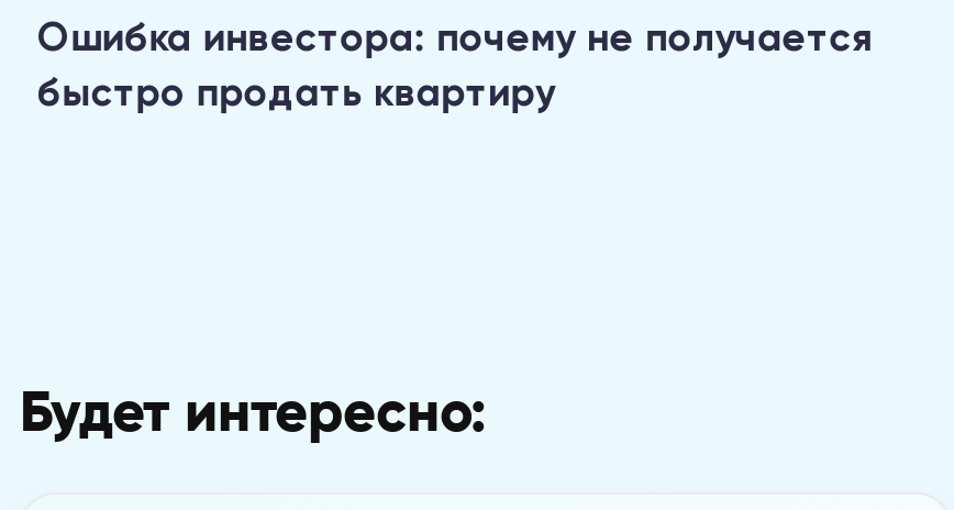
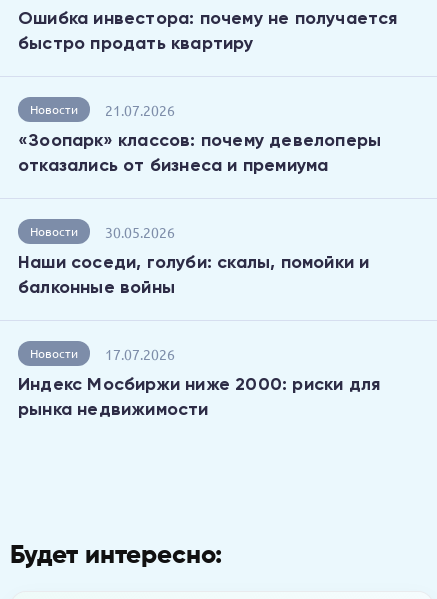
+ Новости
+ 21.07.2026
+ «Зоопарк» классов: почему девелоперы
+ отказались от бизнеса и премиума
+ Новости
+ 30.05.2026
+ Наши соседи, голуби: скалы, помойки и
+ балконные войны
+ Новости
+ 17.07.2026
+ Индекс Мосбиржи ниже 2000: риски для
+ рынка недвижимости
